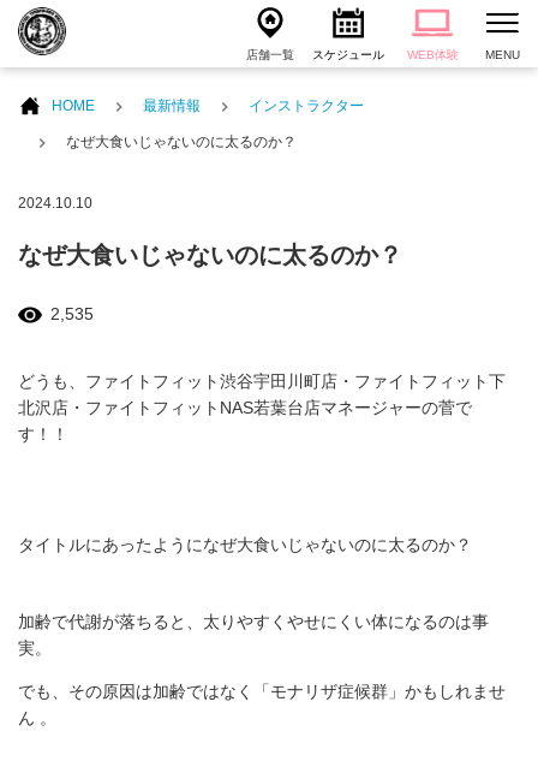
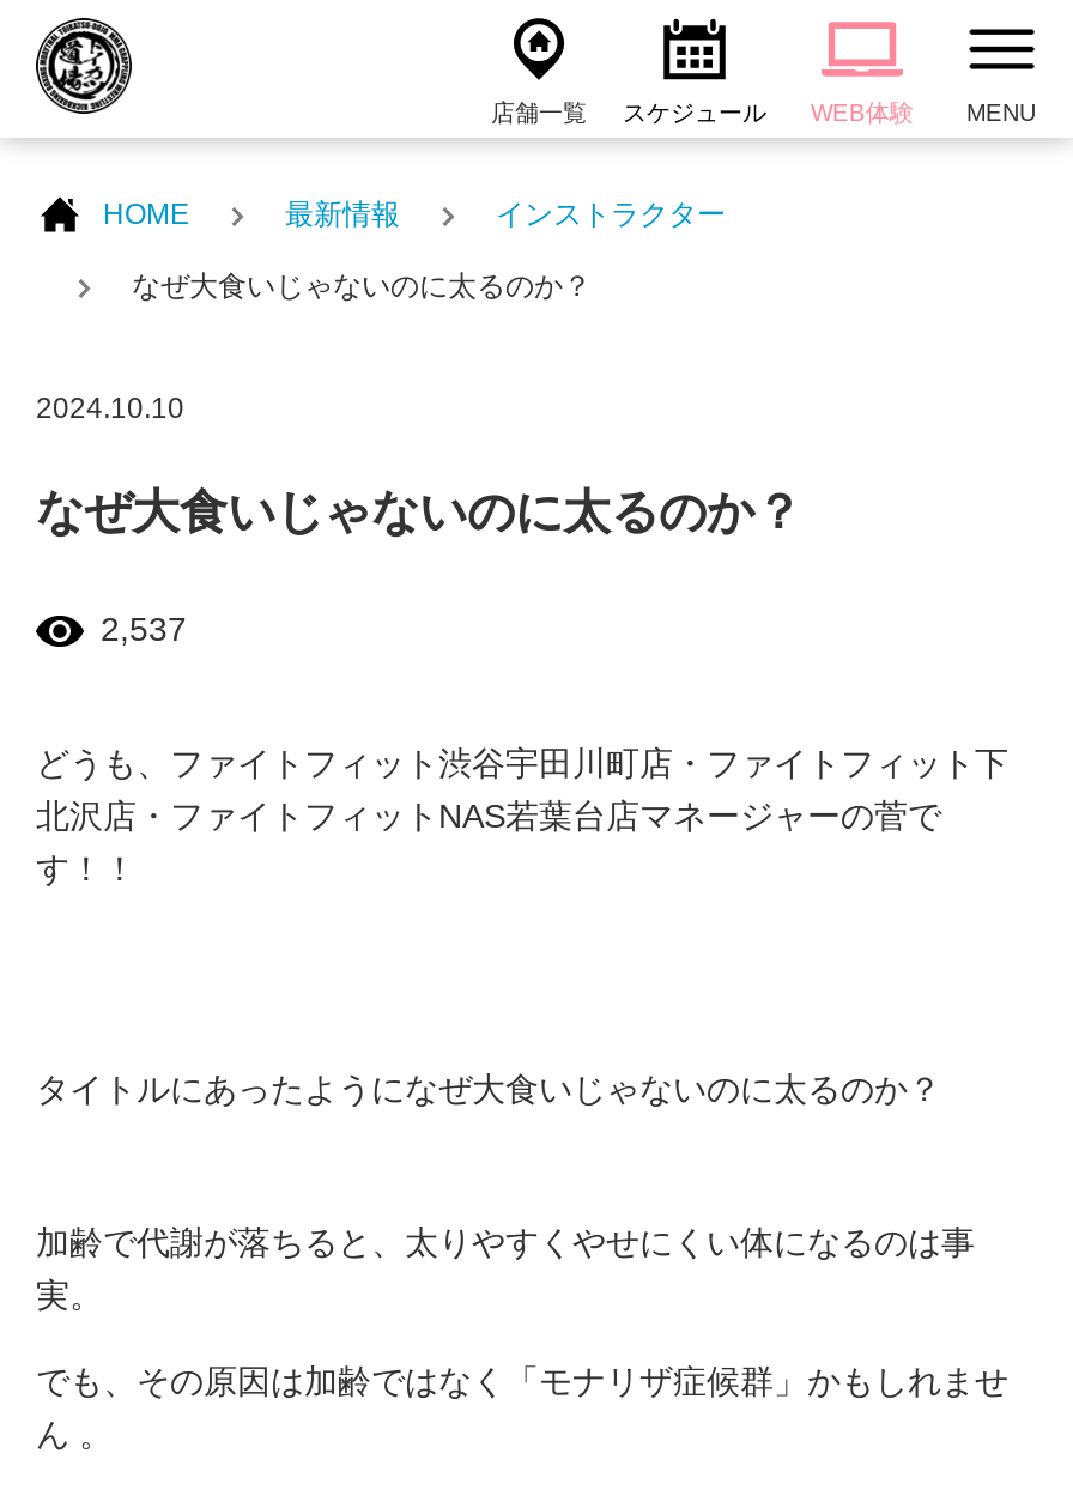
- 2,535
+ 2,537
